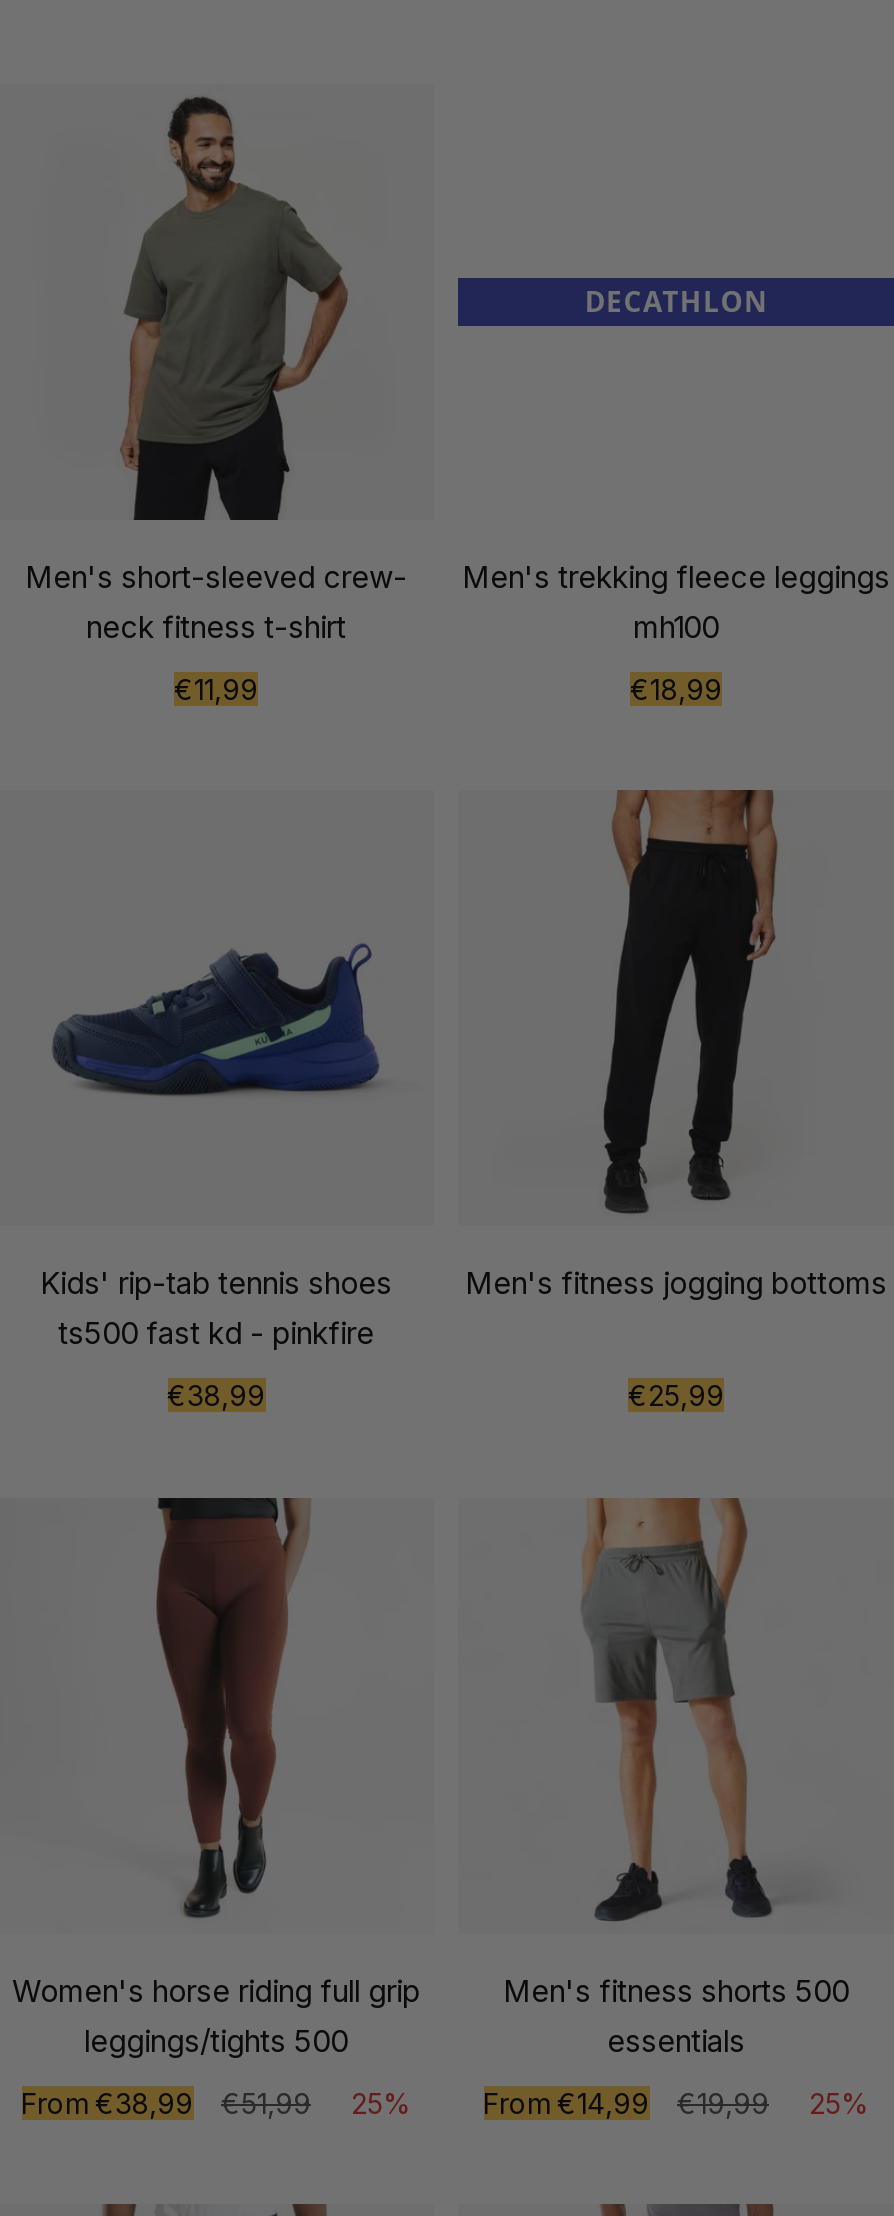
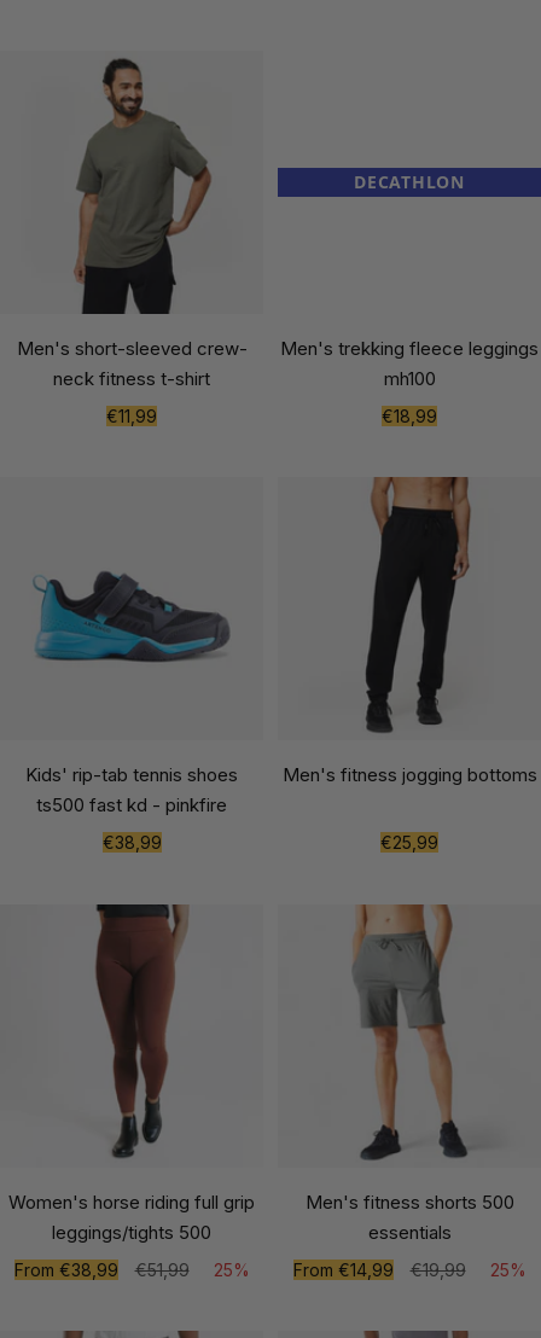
- [image]
+ [image]
